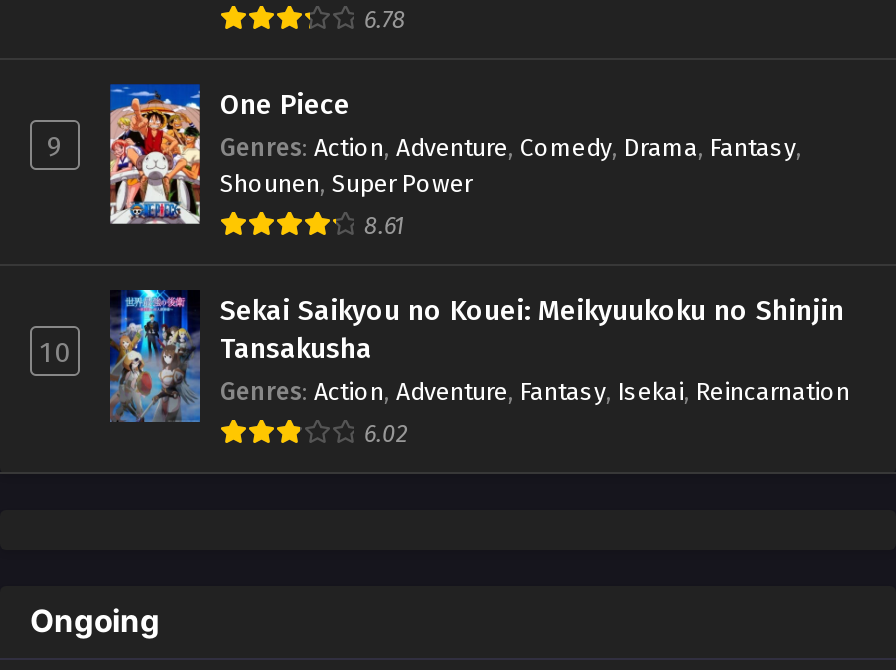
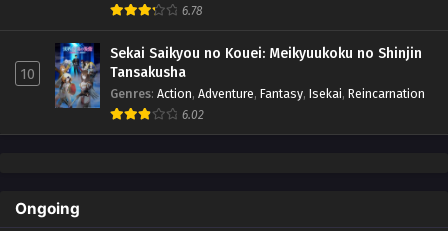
- [image]
- One Piece
- Genres: Action, Adventure, Comedy, Drama, Fantasy,
- Shounen, Super Power
- 8.61

- 9
